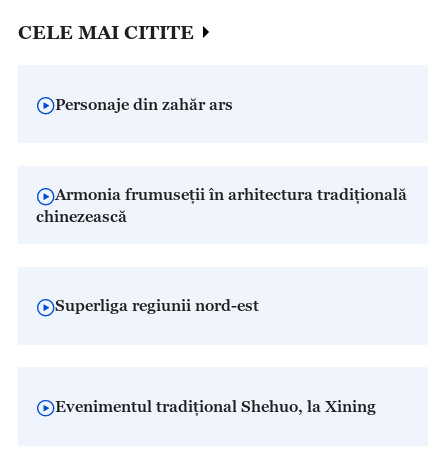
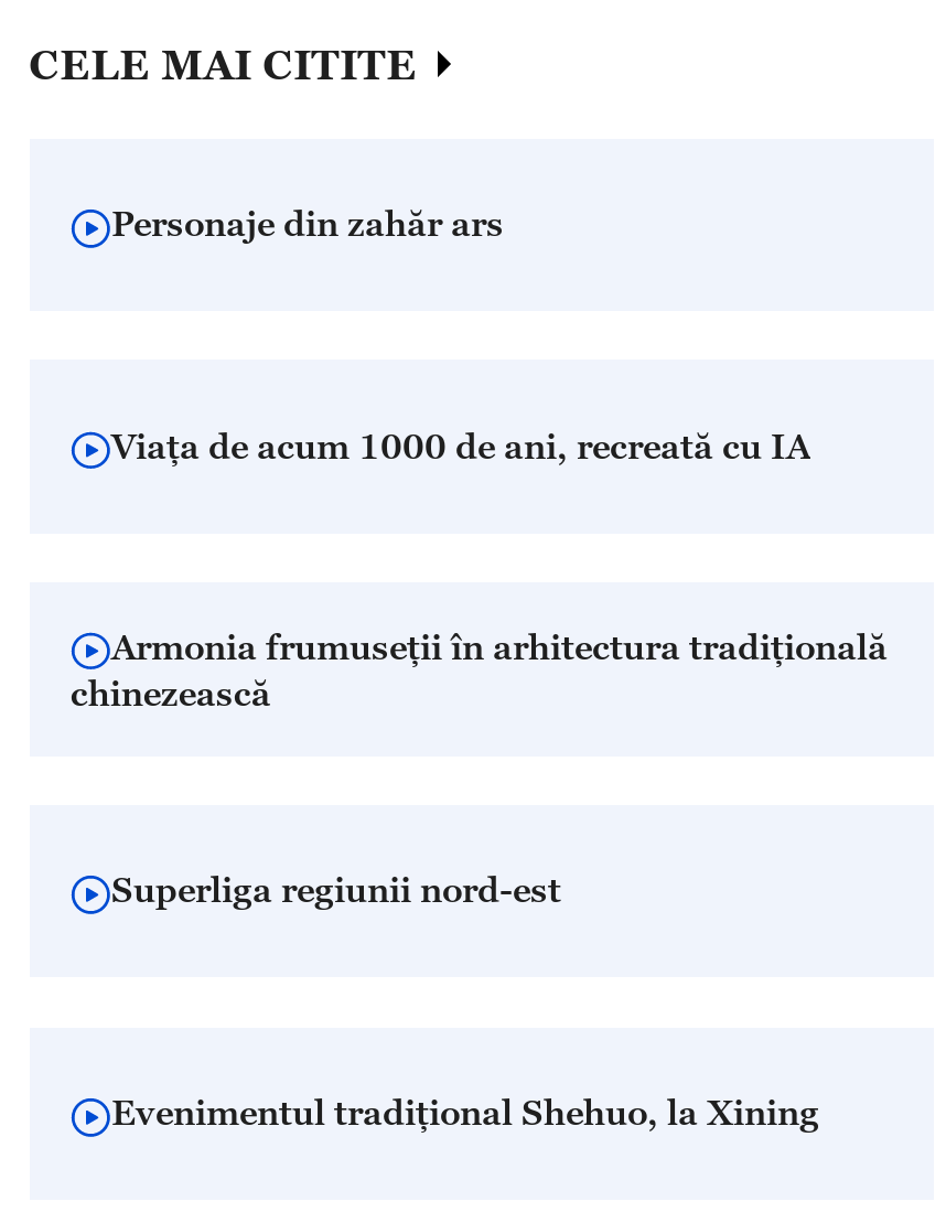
+ Viața de acum 1000 de ani, recreată cu IA
